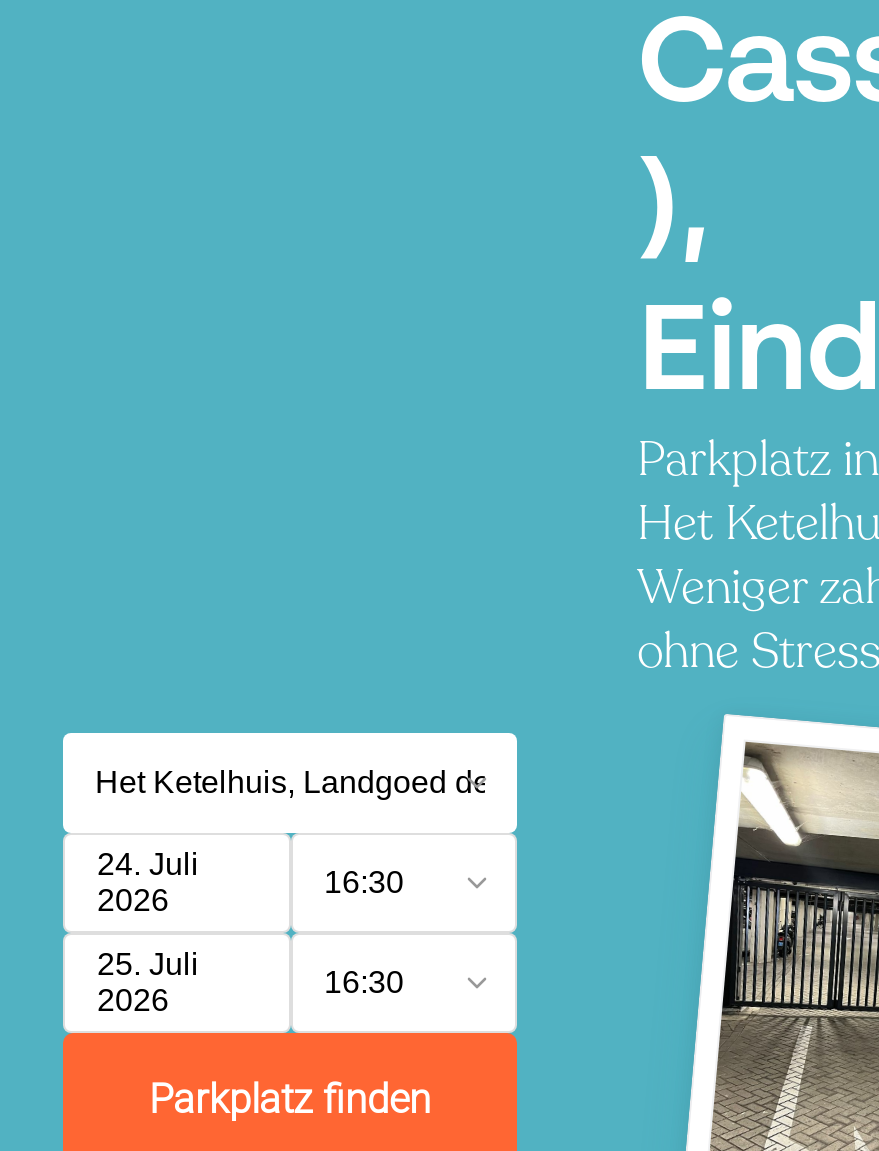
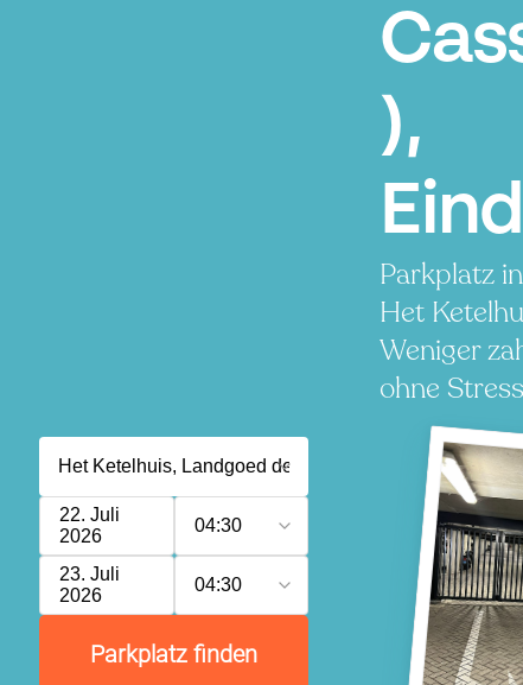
- 24. Juli
+ 22. Juli

- 16:30
+ 04:30

- 25. Juli
+ 23. Juli

- 16:30
+ 04:30
